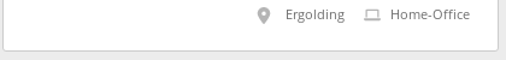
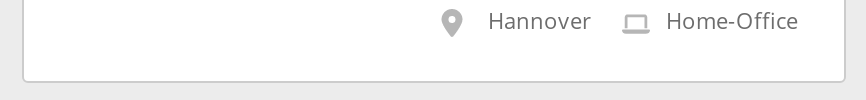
- Ergolding
+ Hannover
